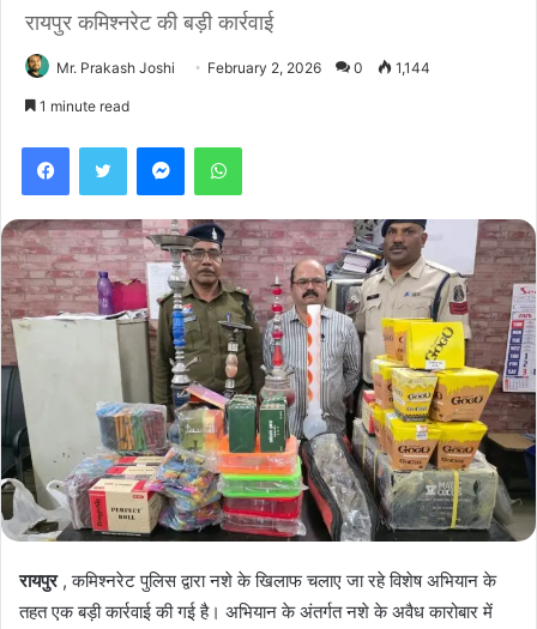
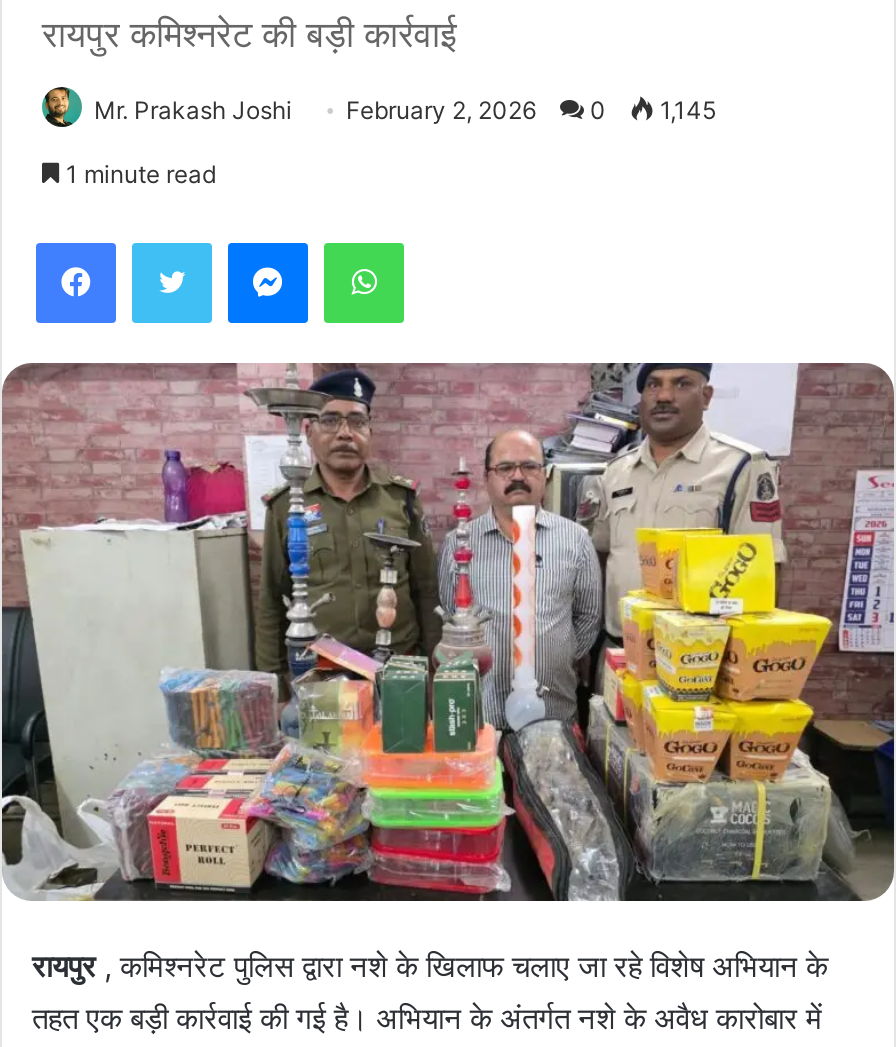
- Mr. Prakash Joshi February 2, 2026 0 1,144
+ Mr. Prakash Joshi February 2, 2026 0 1,145
